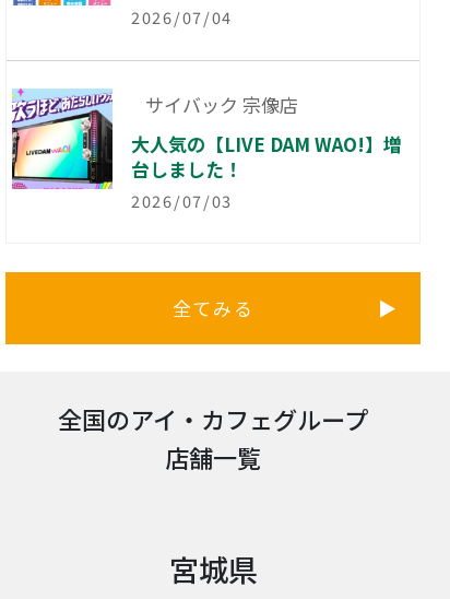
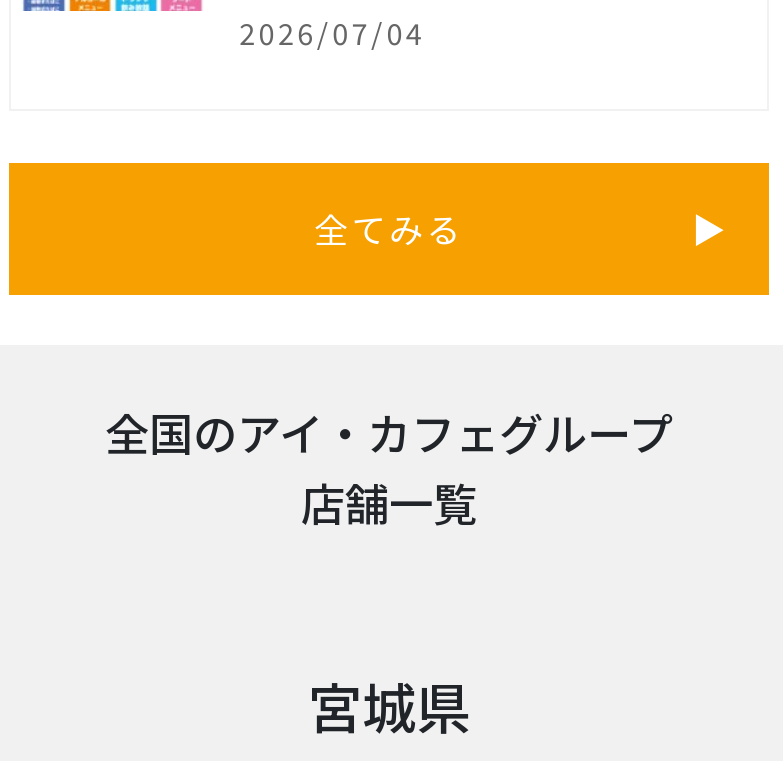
- [image]
- サイバック 宗像店
- 大人気の【LIVE DAM WAO!】増
- 台しました！
- 2026/07/03
